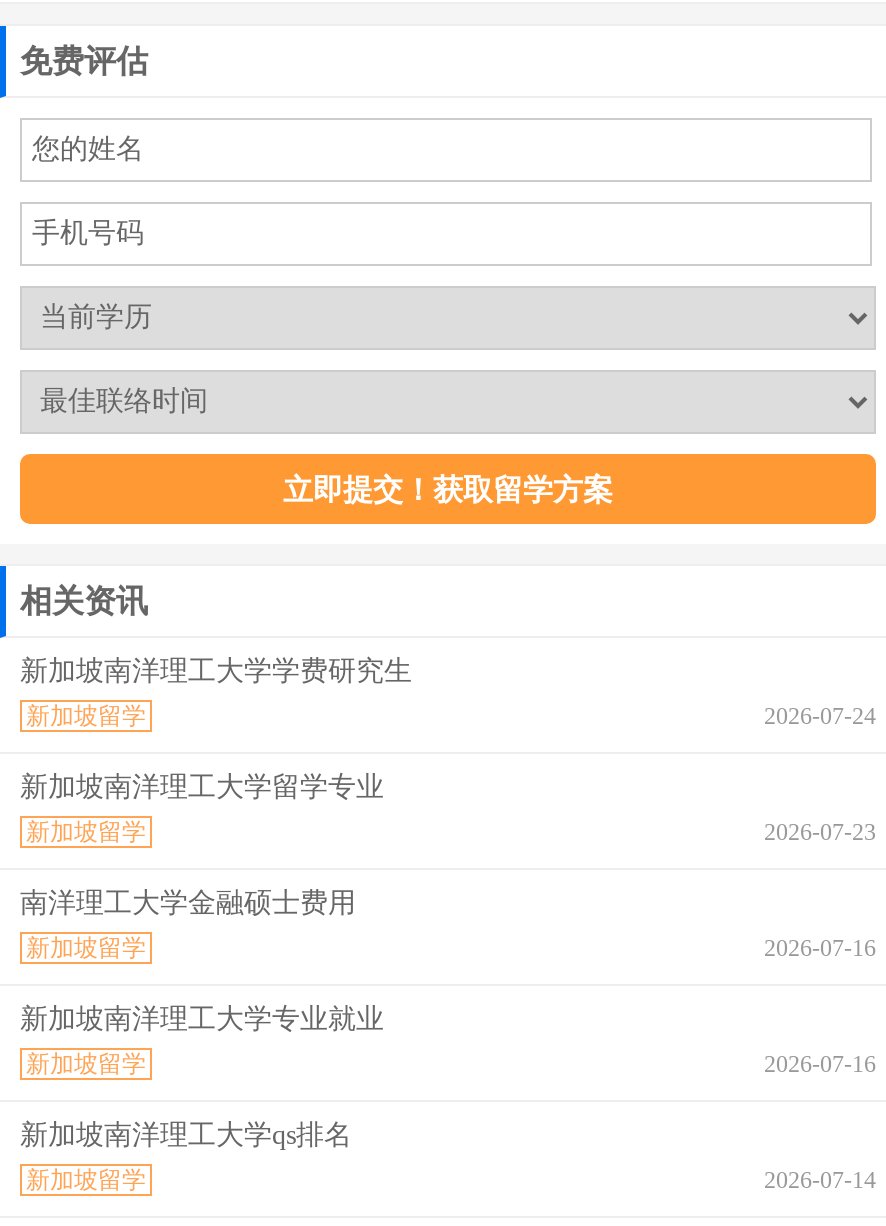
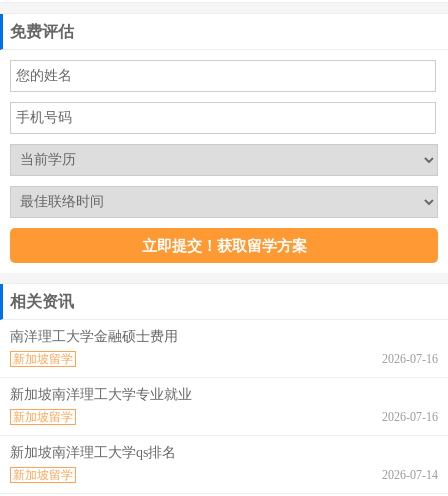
- 新加坡南洋理工大学学费研究生
- 2026-07-24
- 新加坡留学
- 新加坡南洋理工大学留学专业
- 2026-07-23
- 新加坡留学
